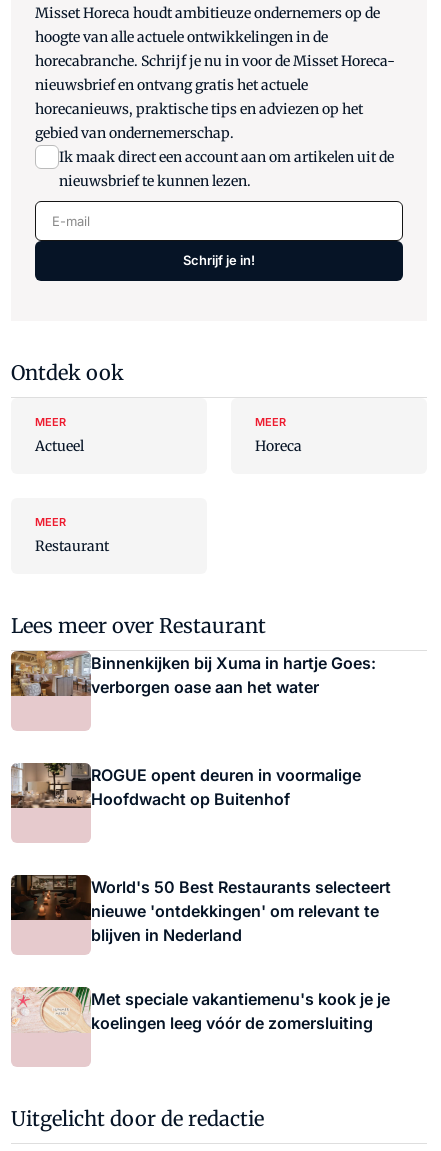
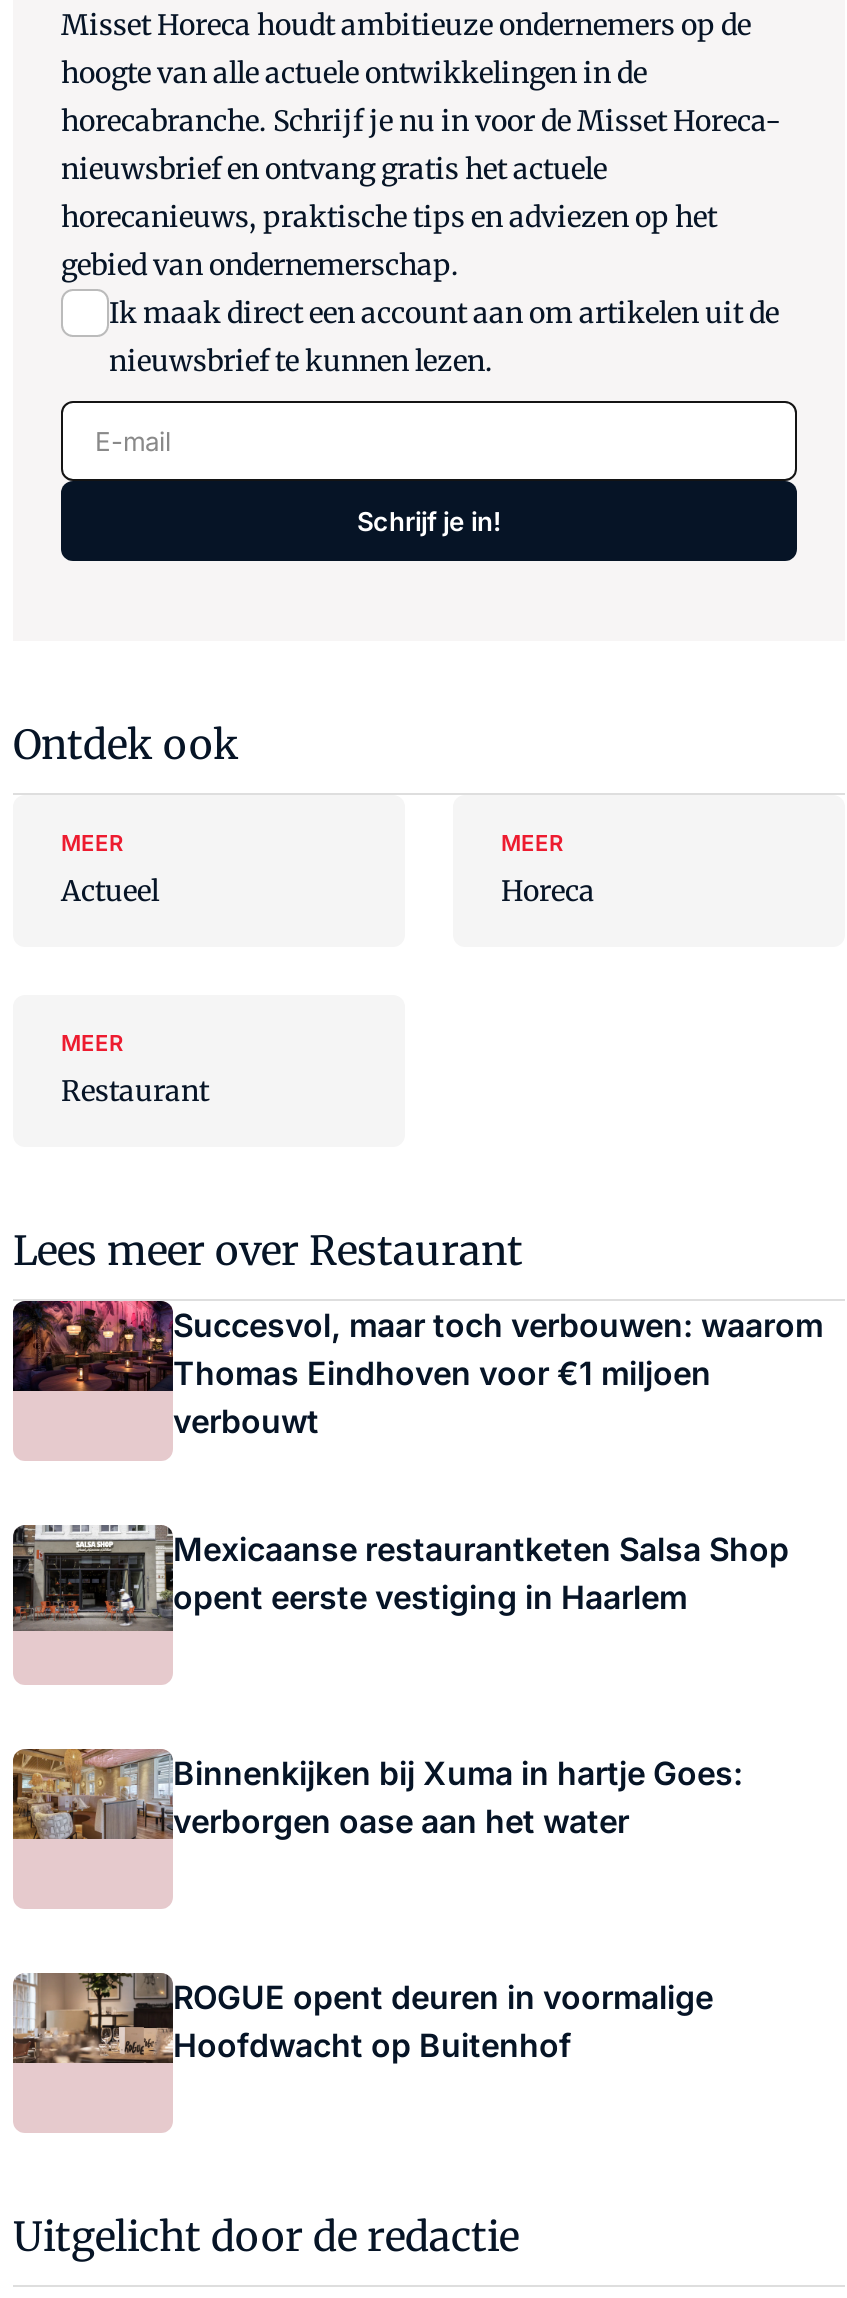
+ [image]
+ Succesvol, maar toch verbouwen: waarom
+ Thomas Eindhoven voor €1 miljoen
+ verbouwt
+ Mexicaanse restaurantketen Salsa Shop
+ opent eerste vestiging in Haarlem

+ [image]

moved down: [image] | Binnenkijken bij Xuma in hartje Goes: | verborgen oase aan het water | ROGUE opent deuren in voormalige | Hoofdwacht op Buitenhof

- [image]
- World's 50 Best Restaurants selecteert
- nieuwe 'ontdekkingen' om relevant te
- blijven in Nederland
- Met speciale vakantiemenu's kook je je
- koelingen leeg vóór de zomersluiting

- [image]
